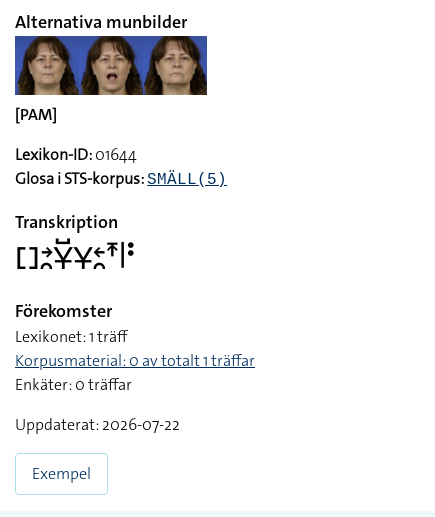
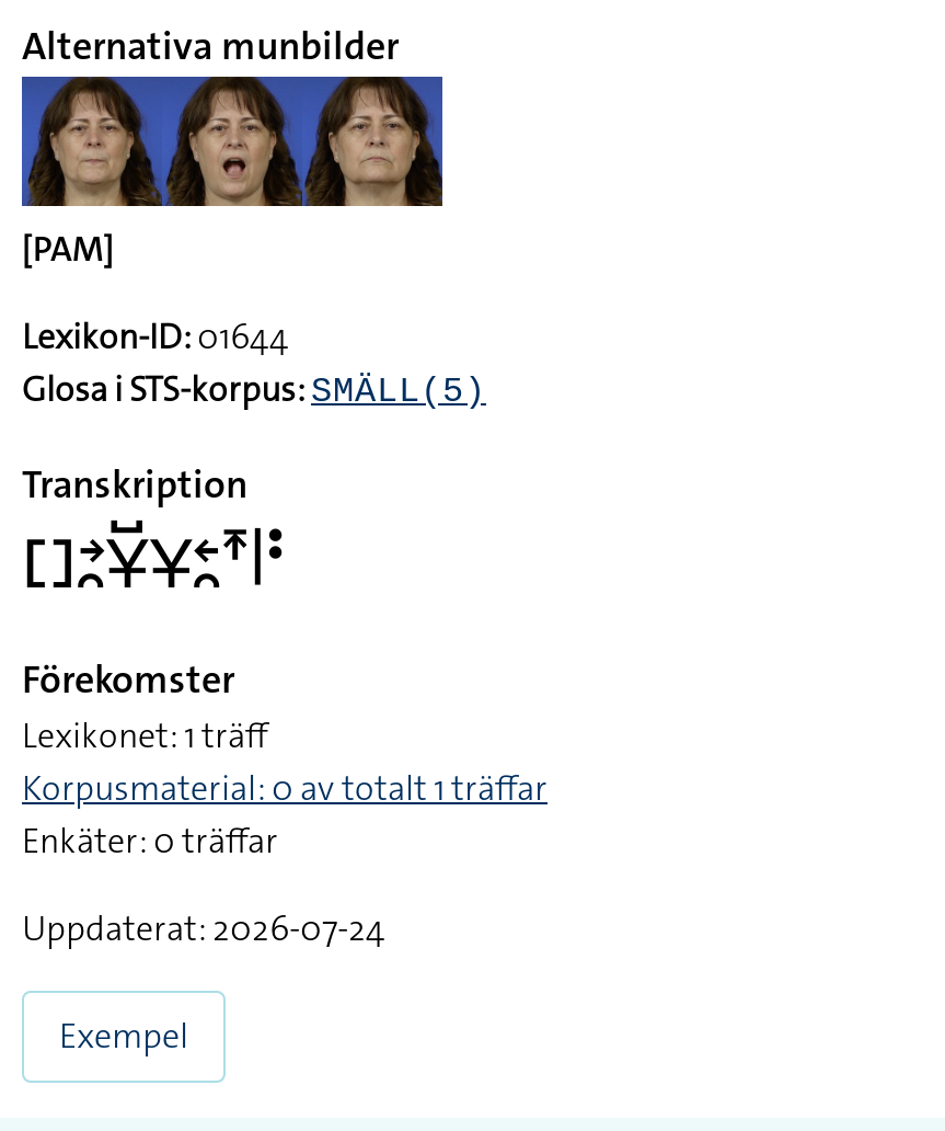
- Uppdaterat: 2026-07-22
+ Uppdaterat: 2026-07-24
